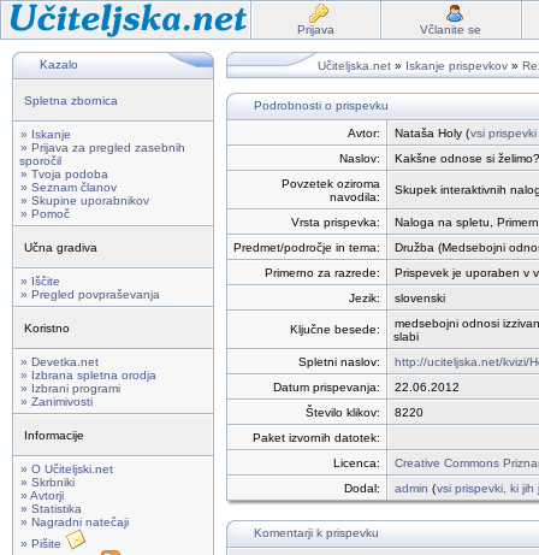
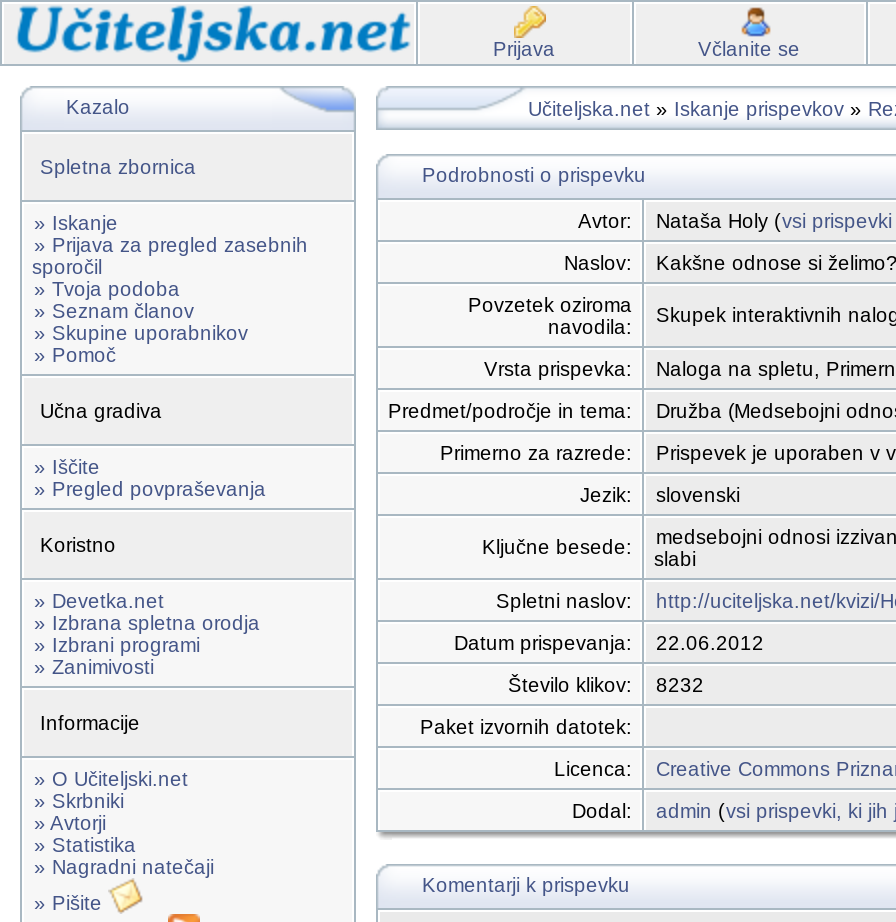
- Število klikov: 8220
+ Število klikov: 8232
